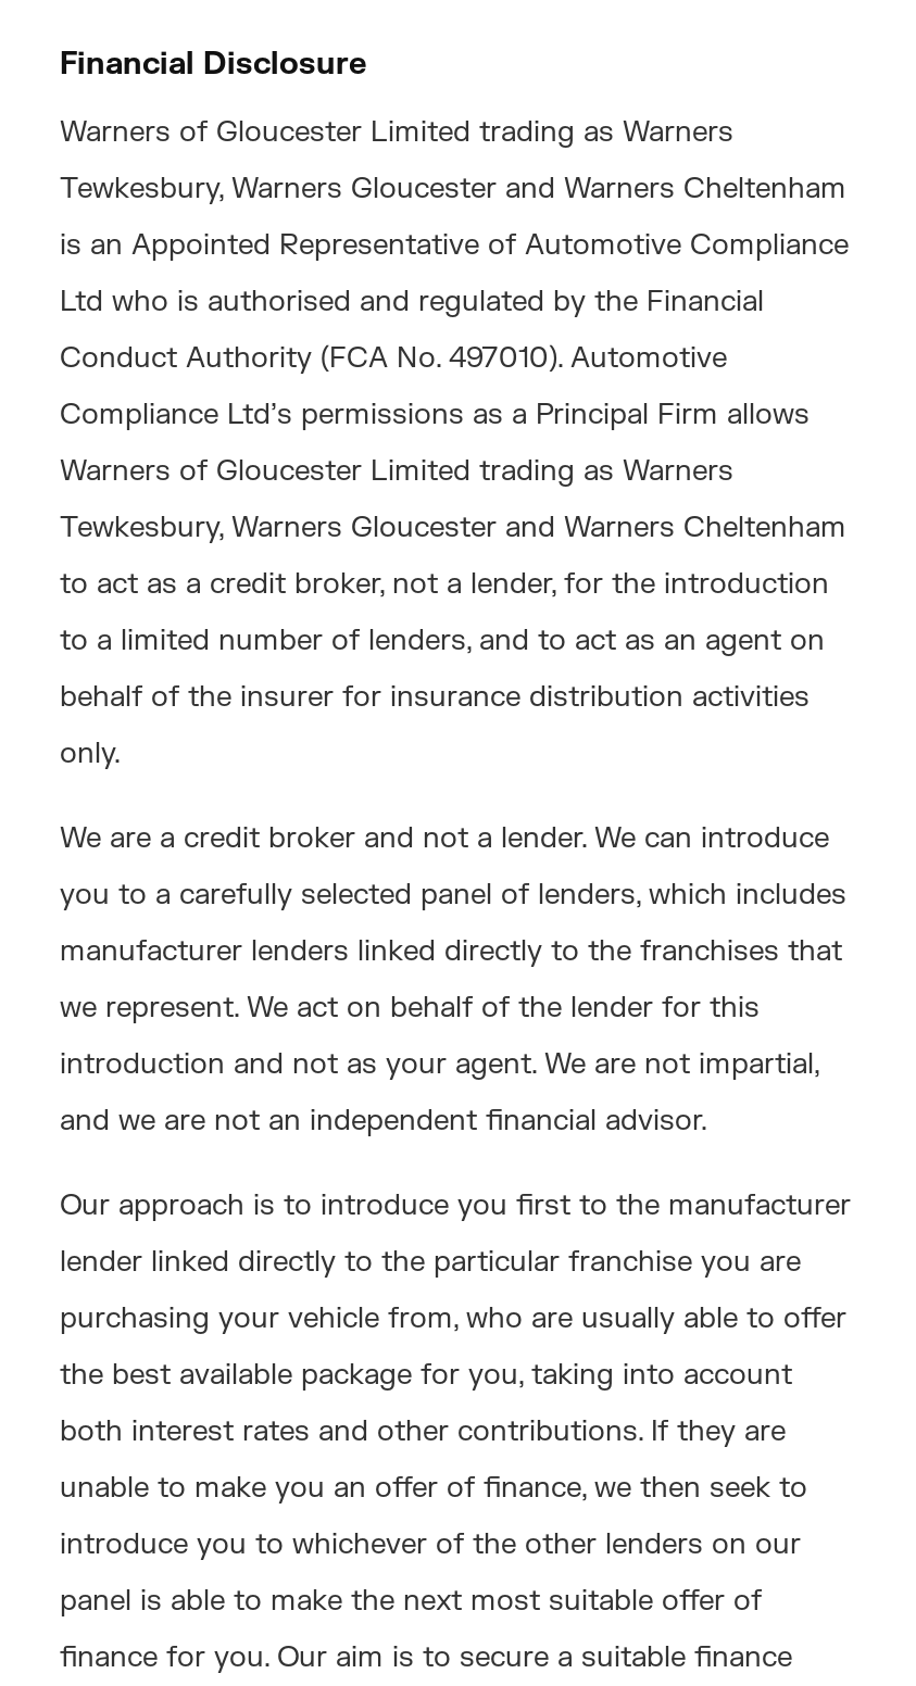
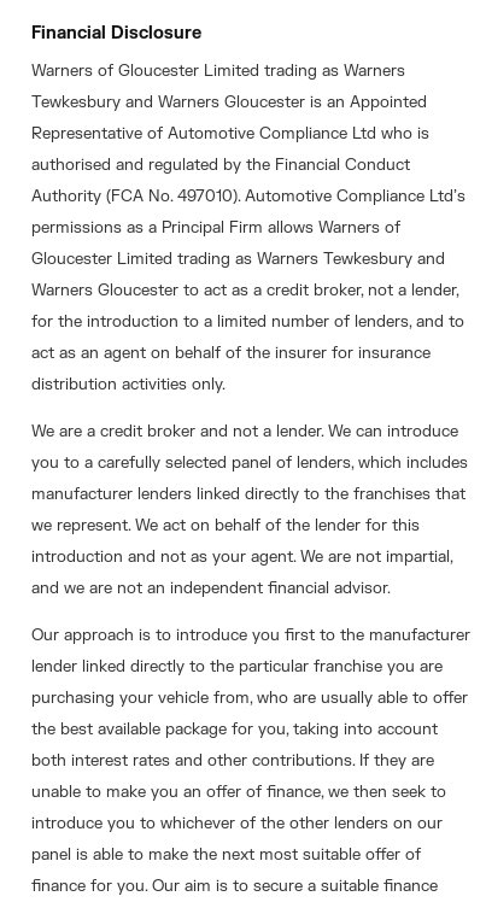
- Tewkesbury, Warners Gloucester and Warners Cheltenham
- is an Appointed Representative of Automotive Compliance
- Ltd who is authorised and regulated by the Financial
- Conduct Authority (FCA No. 497010). Automotive
- Compliance Ltd’s permissions as a Principal Firm allows
- Warners of Gloucester Limited trading as Warners
- Tewkesbury, Warners Gloucester and Warners Cheltenham
- to act as a credit broker, not a lender, for the introduction
- to a limited number of lenders, and to act as an agent on
- behalf of the insurer for insurance distribution activities
- only.
+ Tewkesbury and Warners Gloucester is an Appointed
+ Representative of Automotive Compliance Ltd who is
+ authorised and regulated by the Financial Conduct
+ Authority (FCA No. 497010). Automotive Compliance Ltd’s
+ permissions as a Principal Firm allows Warners of
+ Gloucester Limited trading as Warners Tewkesbury and
+ Warners Gloucester to act as a credit broker, not a lender,
+ for the introduction to a limited number of lenders, and to
+ act as an agent on behalf of the insurer for insurance
+ distribution activities only.
